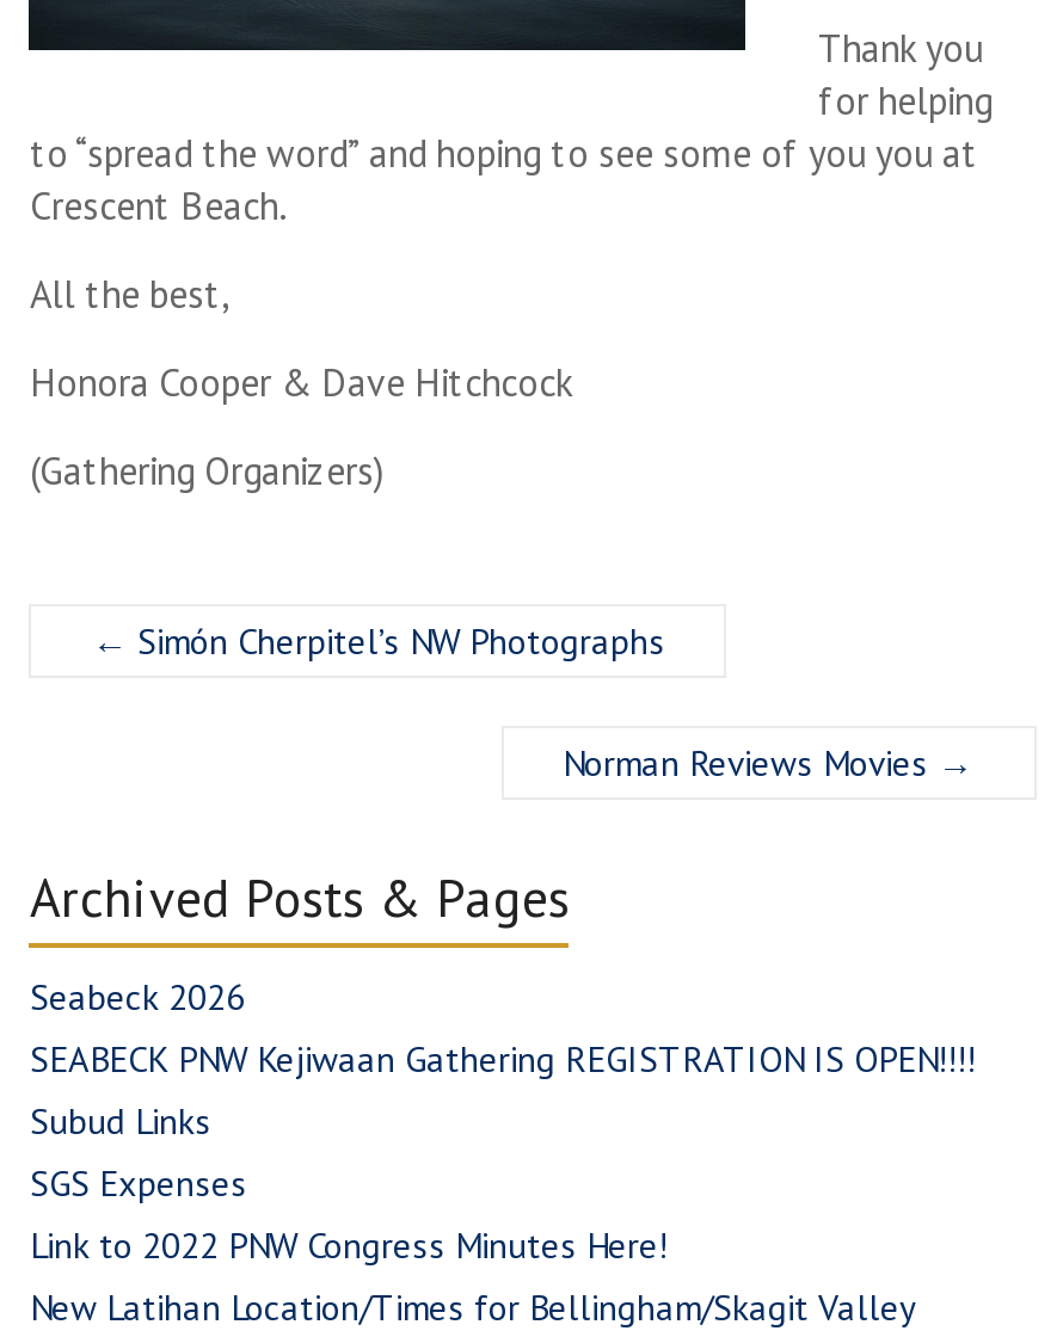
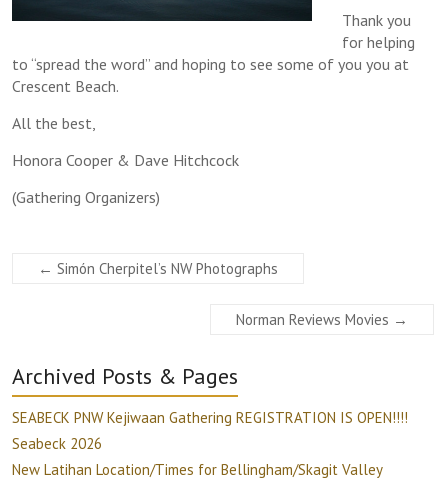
- Seabeck 2026

- Subud Links
- SGS Expenses
- Link to 2022 PNW Congress Minutes Here!
+ Seabeck 2026
